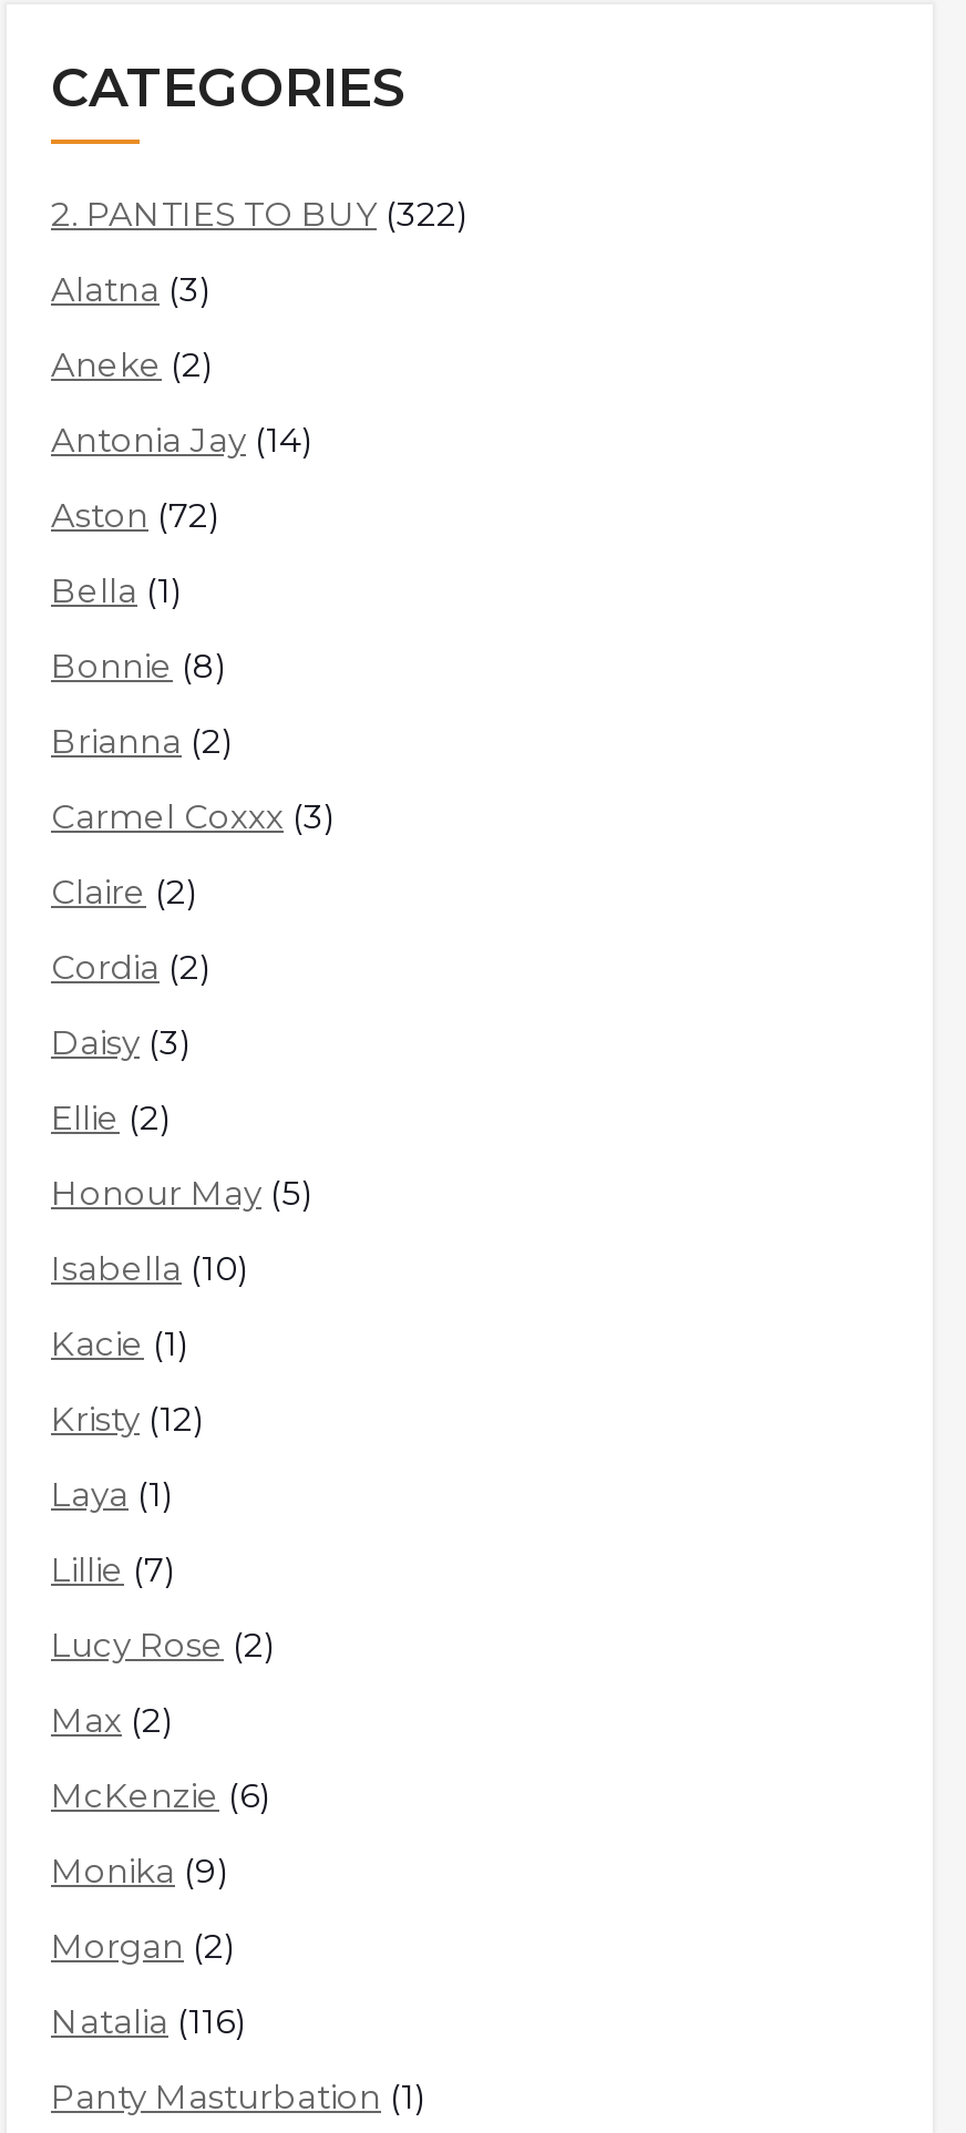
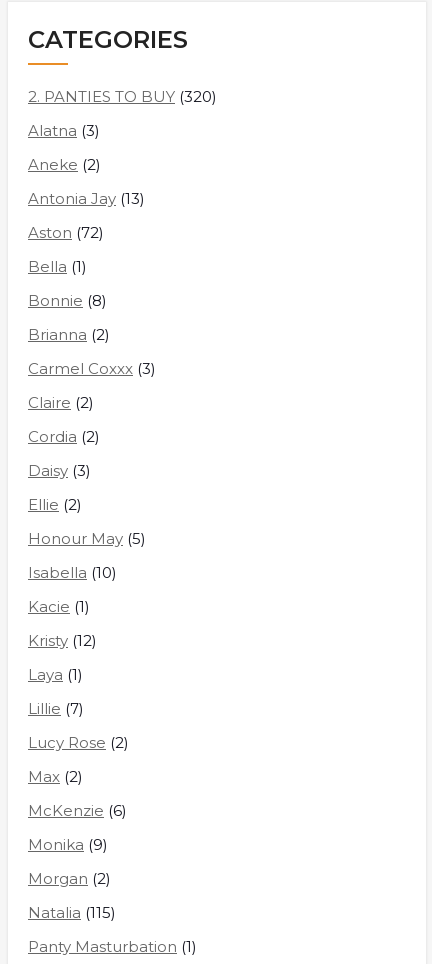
- 2. PANTIES TO BUY (322)
+ 2. PANTIES TO BUY (320)

- Antonia Jay (14)
+ Antonia Jay (13)

- Natalia (116)
+ Natalia (115)
